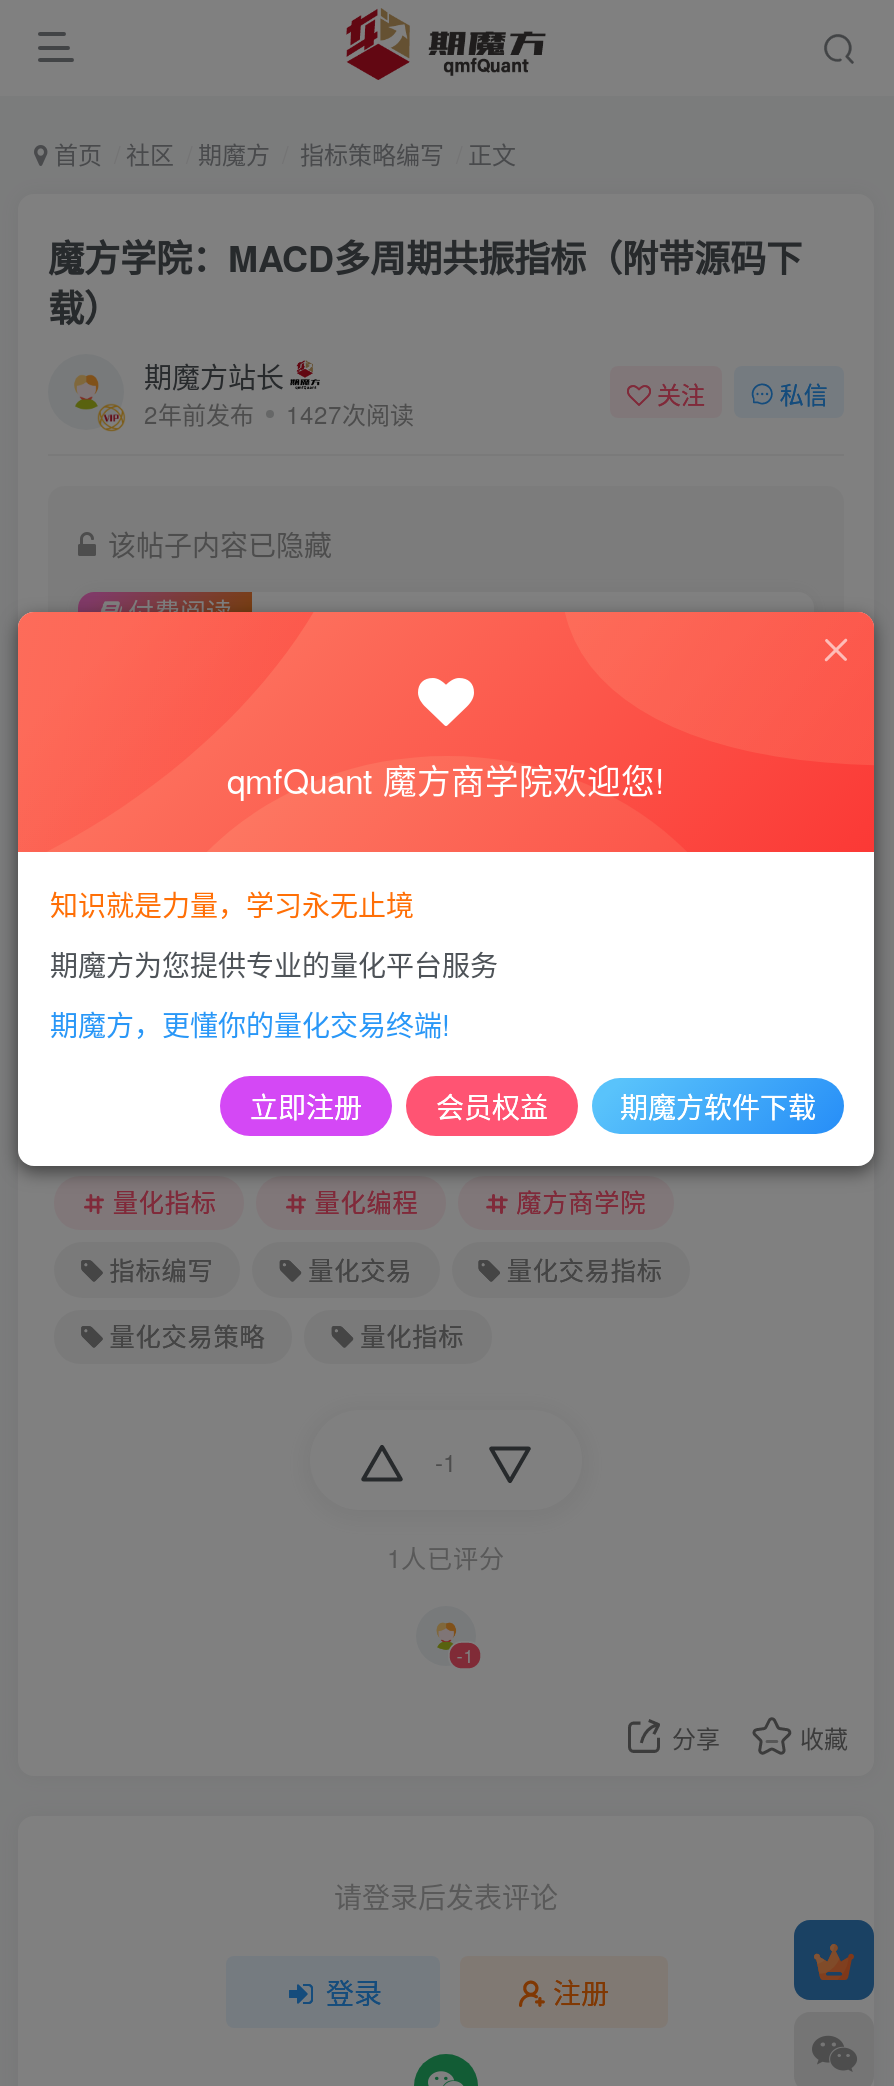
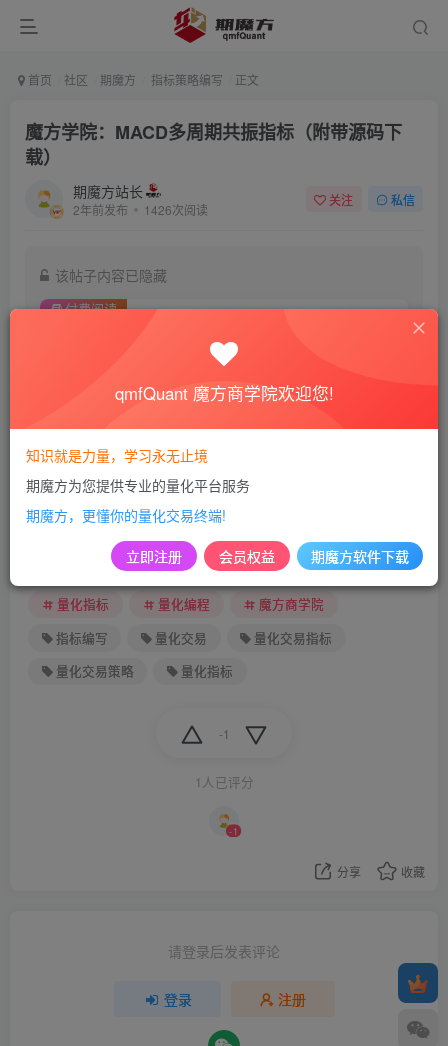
- 2年前发布 1427次阅读
+ 2年前发布 1426次阅读
